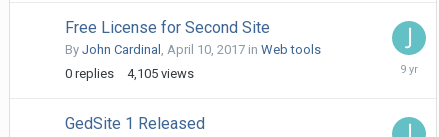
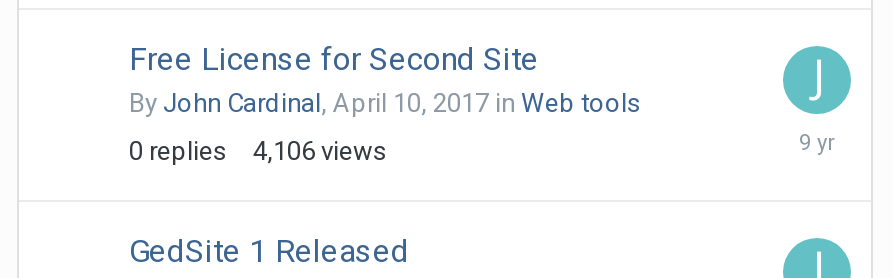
- 0 replies 4,105 views
+ 0 replies 4,106 views
